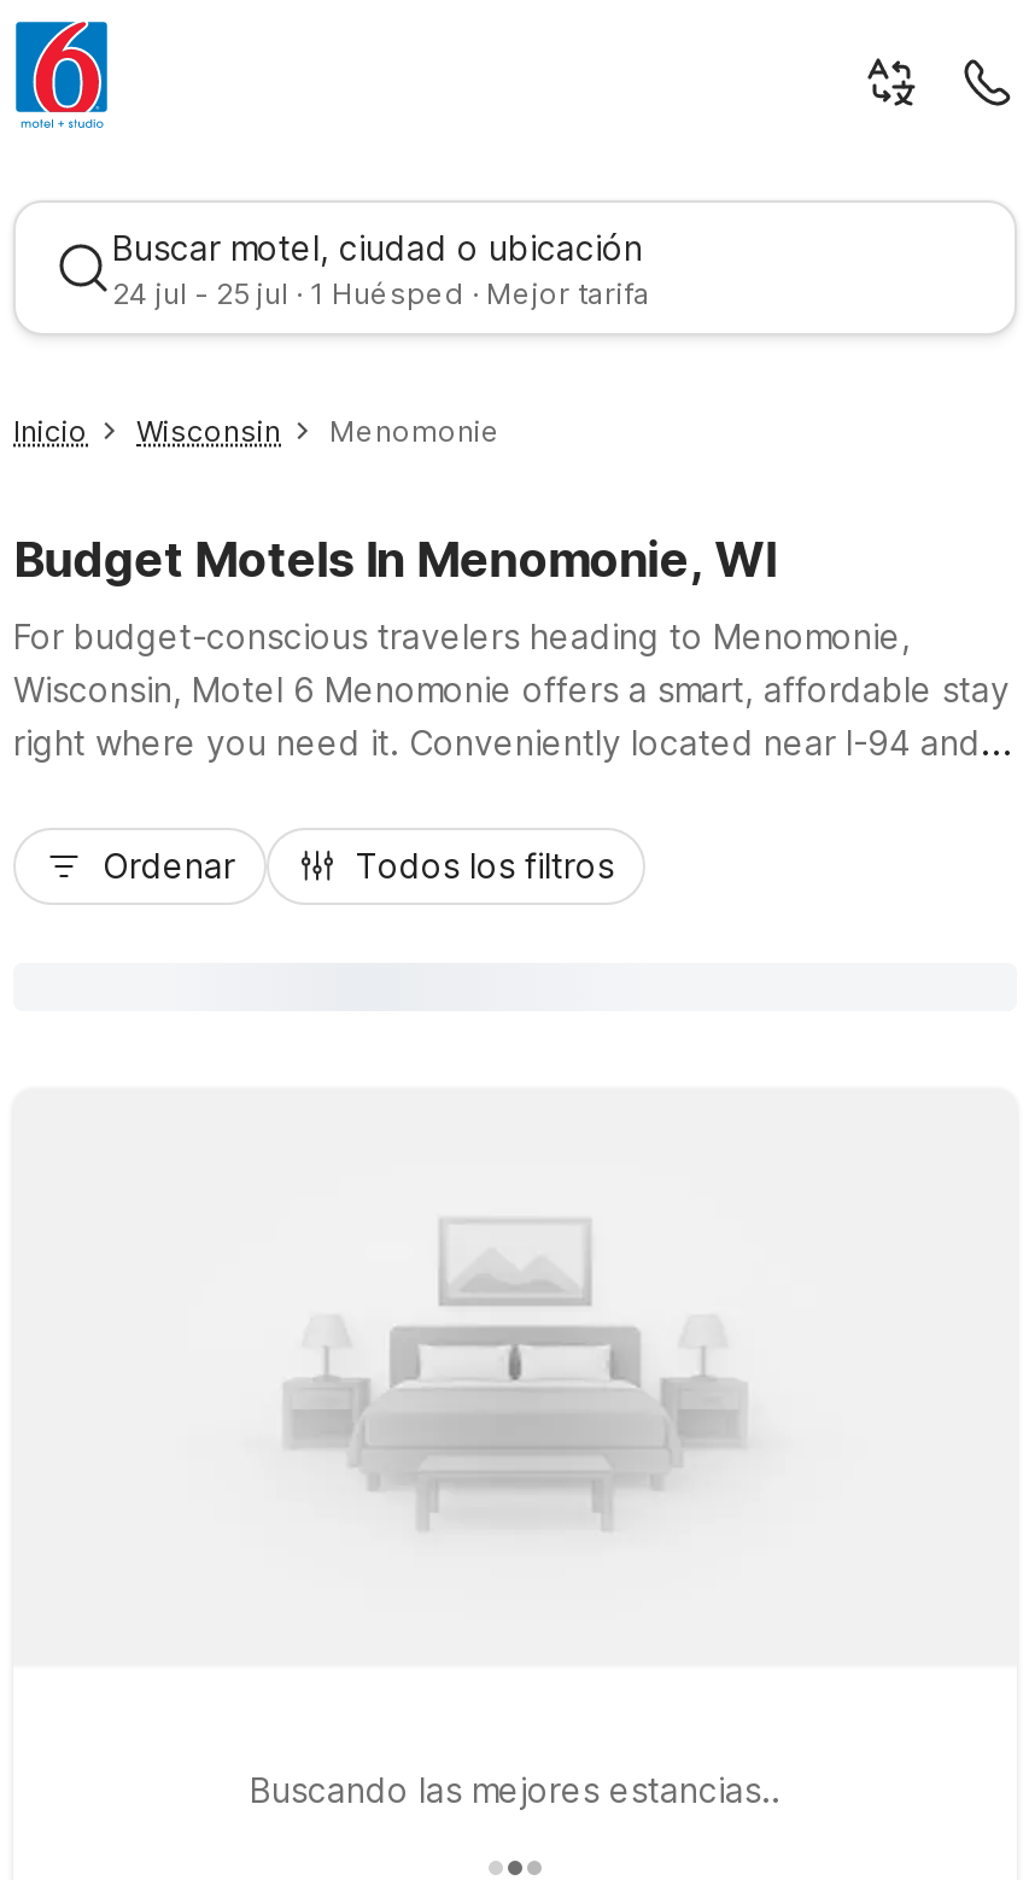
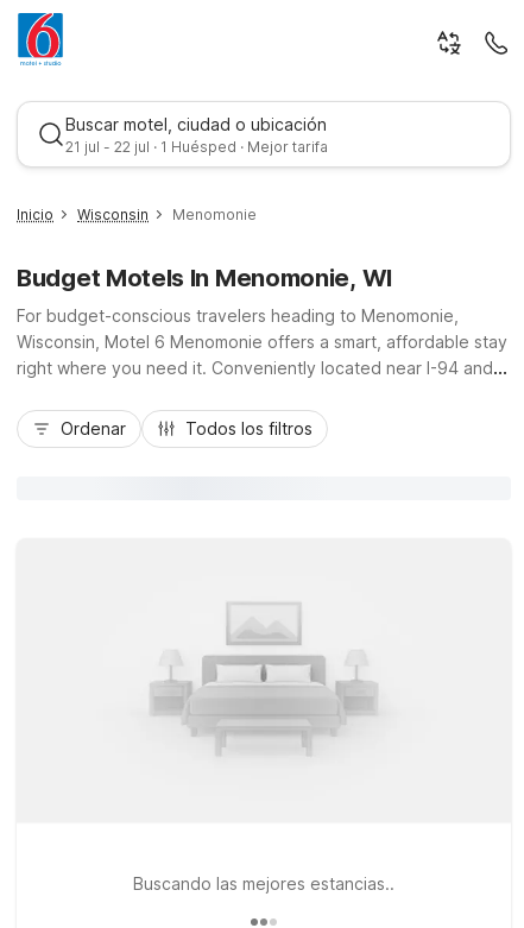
- 24 jul - 25 jul · 1 Huésped · Mejor tarifa
+ 21 jul - 22 jul · 1 Huésped · Mejor tarifa
